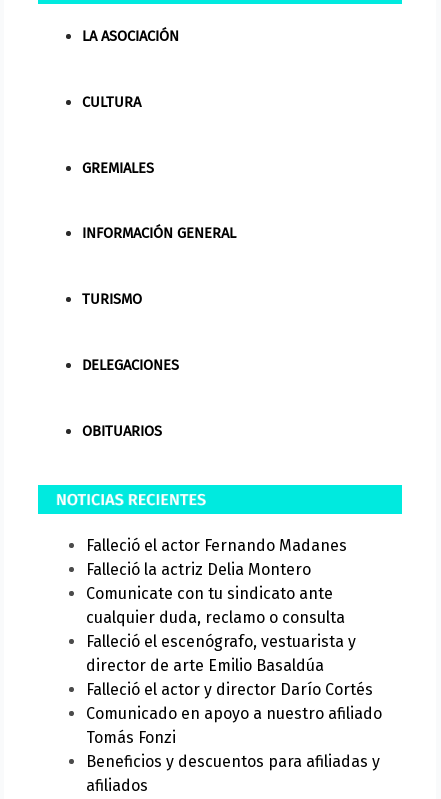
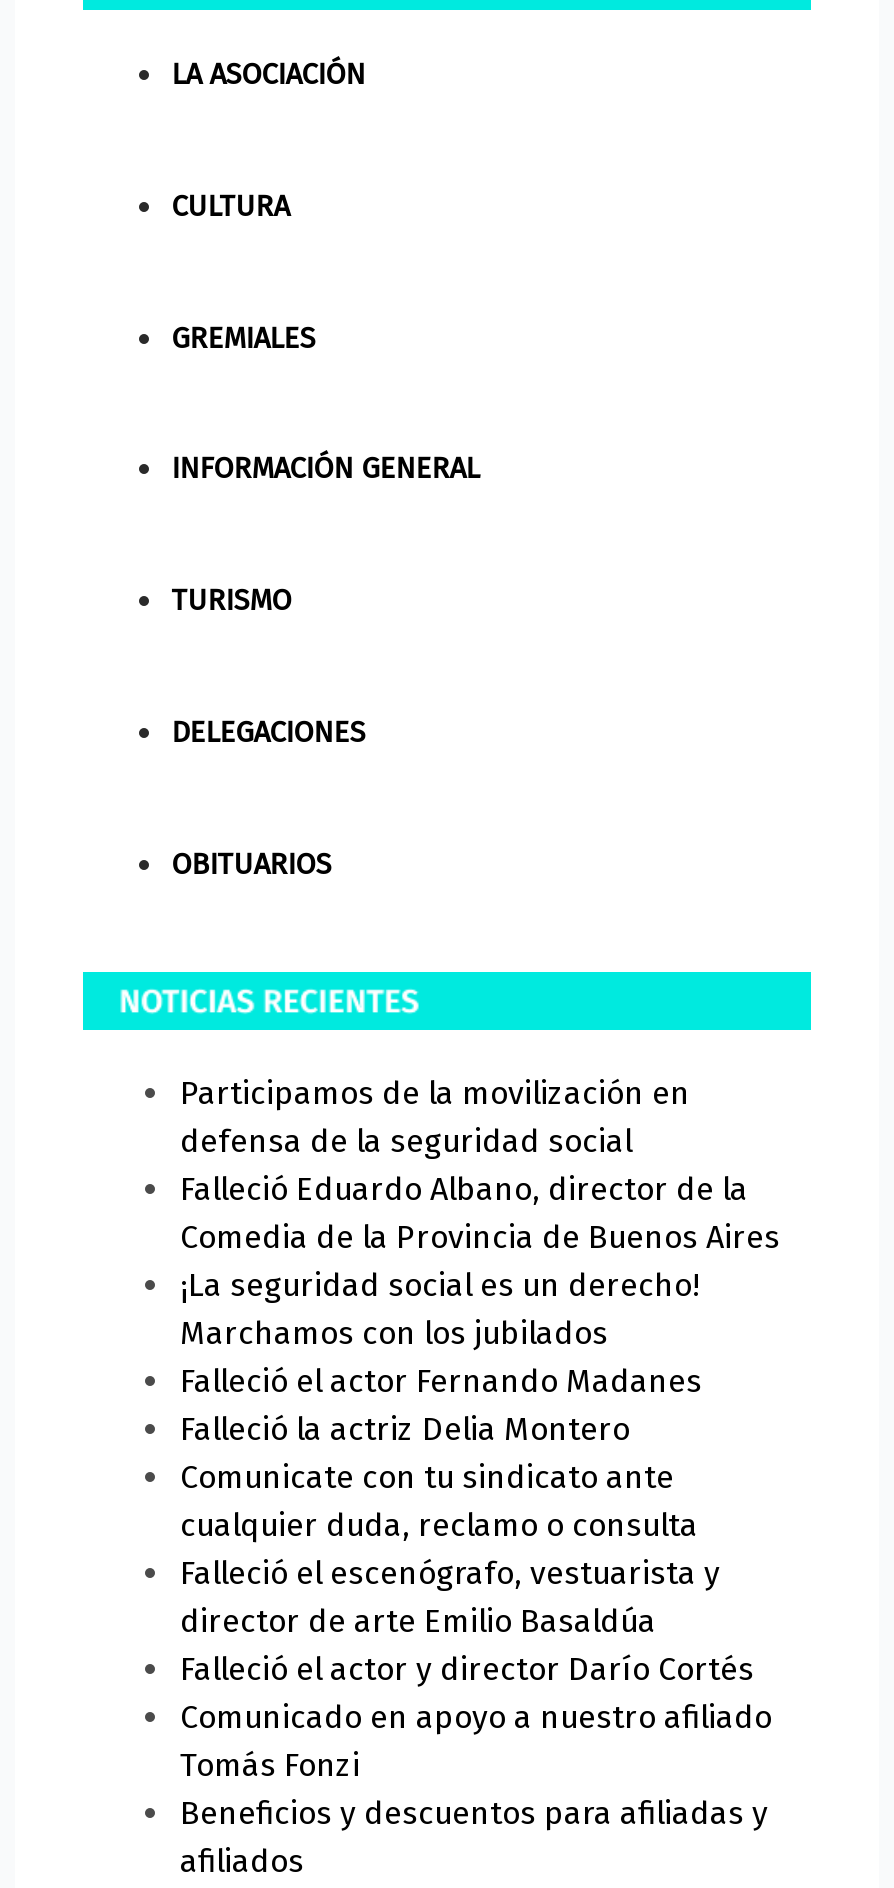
+ Participamos de la movilización en
+ defensa de la seguridad social
+ Falleció Eduardo Albano, director de la
+ Comedia de la Provincia de Buenos Aires
+ ¡La seguridad social es un derecho!
+ Marchamos con los jubilados
